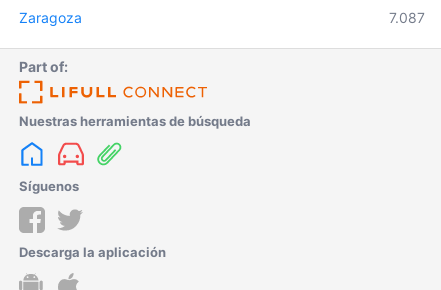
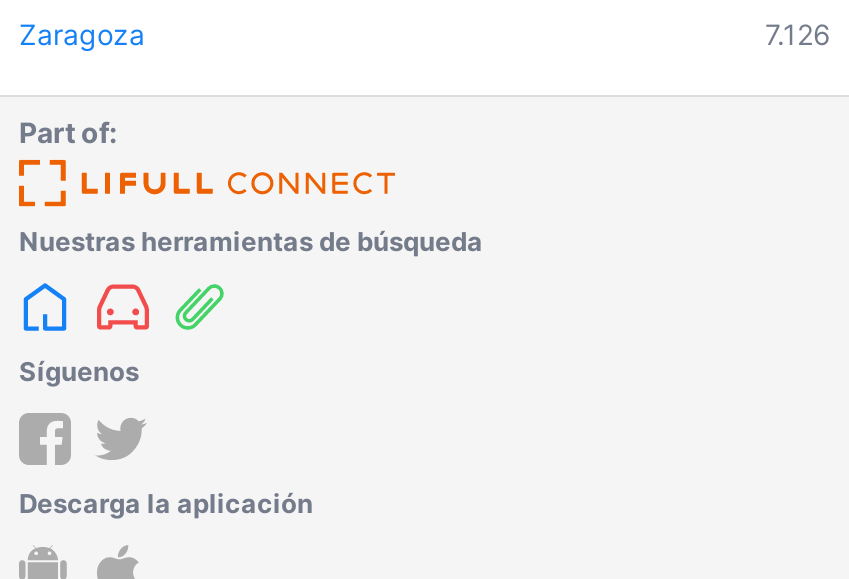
- 7.087
+ 7.126
